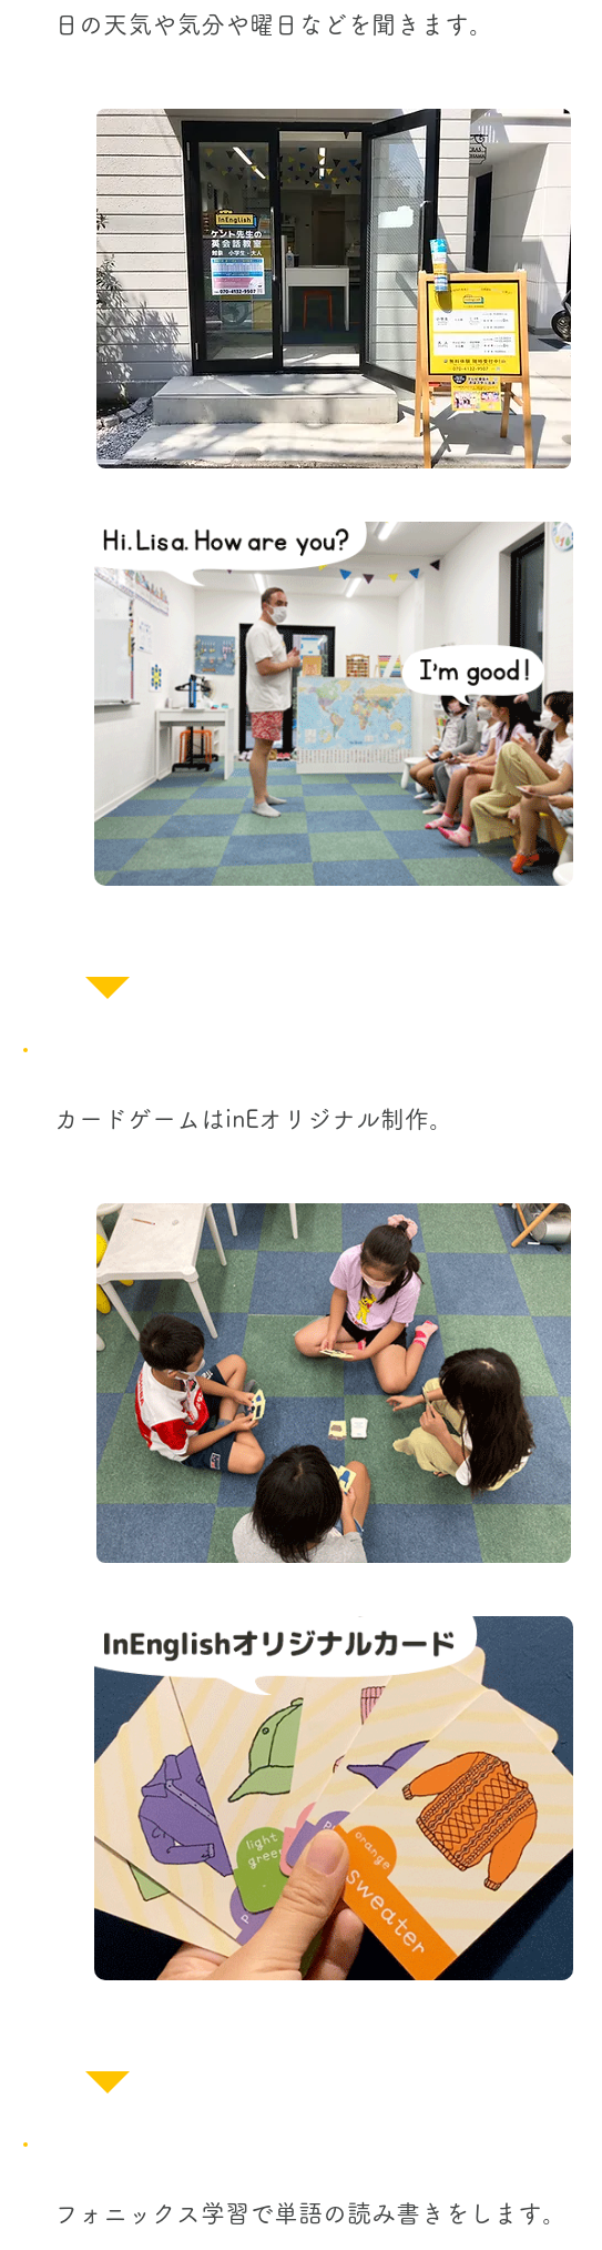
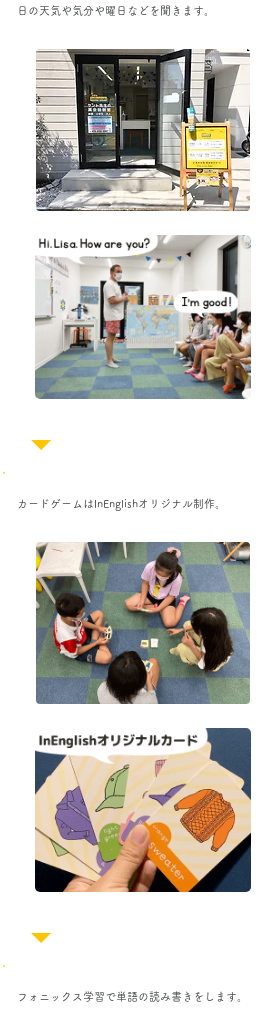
- カードゲームはinEオリジナル制作。
+ カードゲームはInEnglishオリジナル制作。
